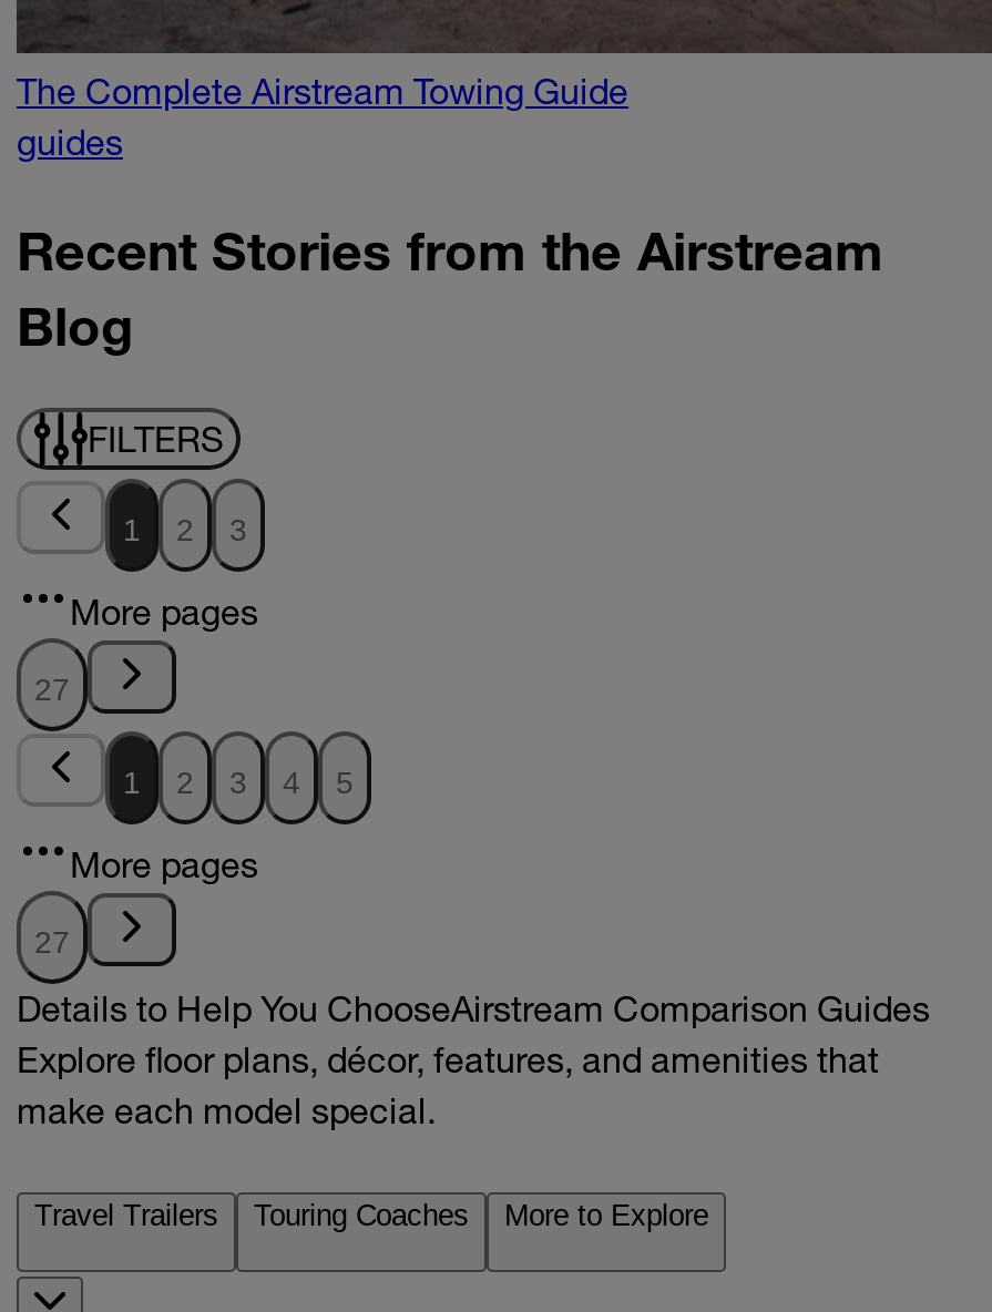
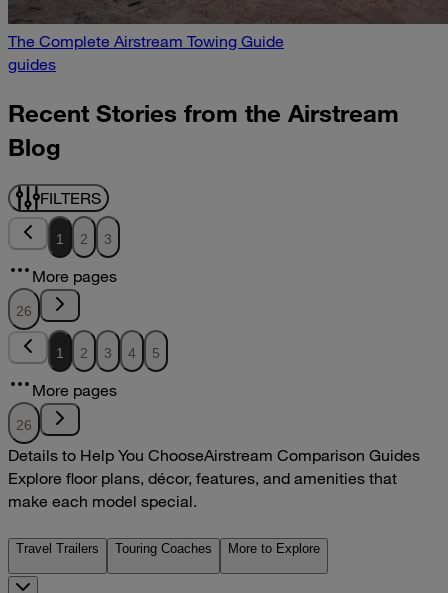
- 27
+ 26

- 27
+ 26
